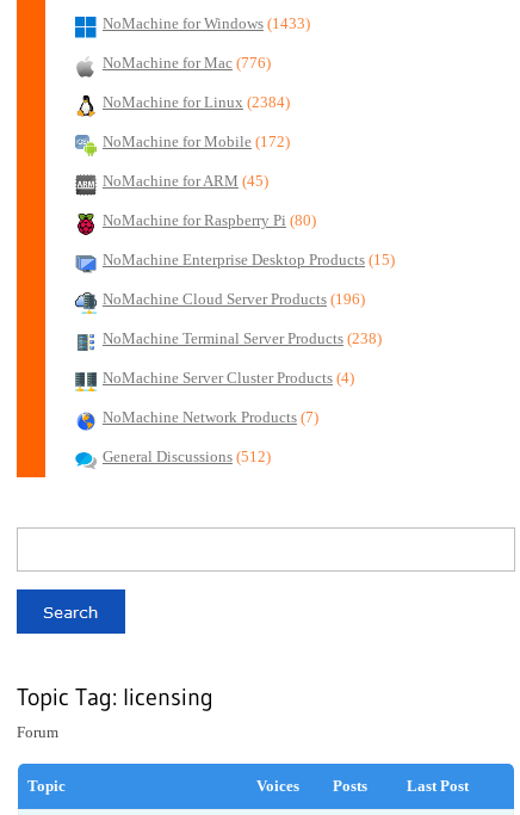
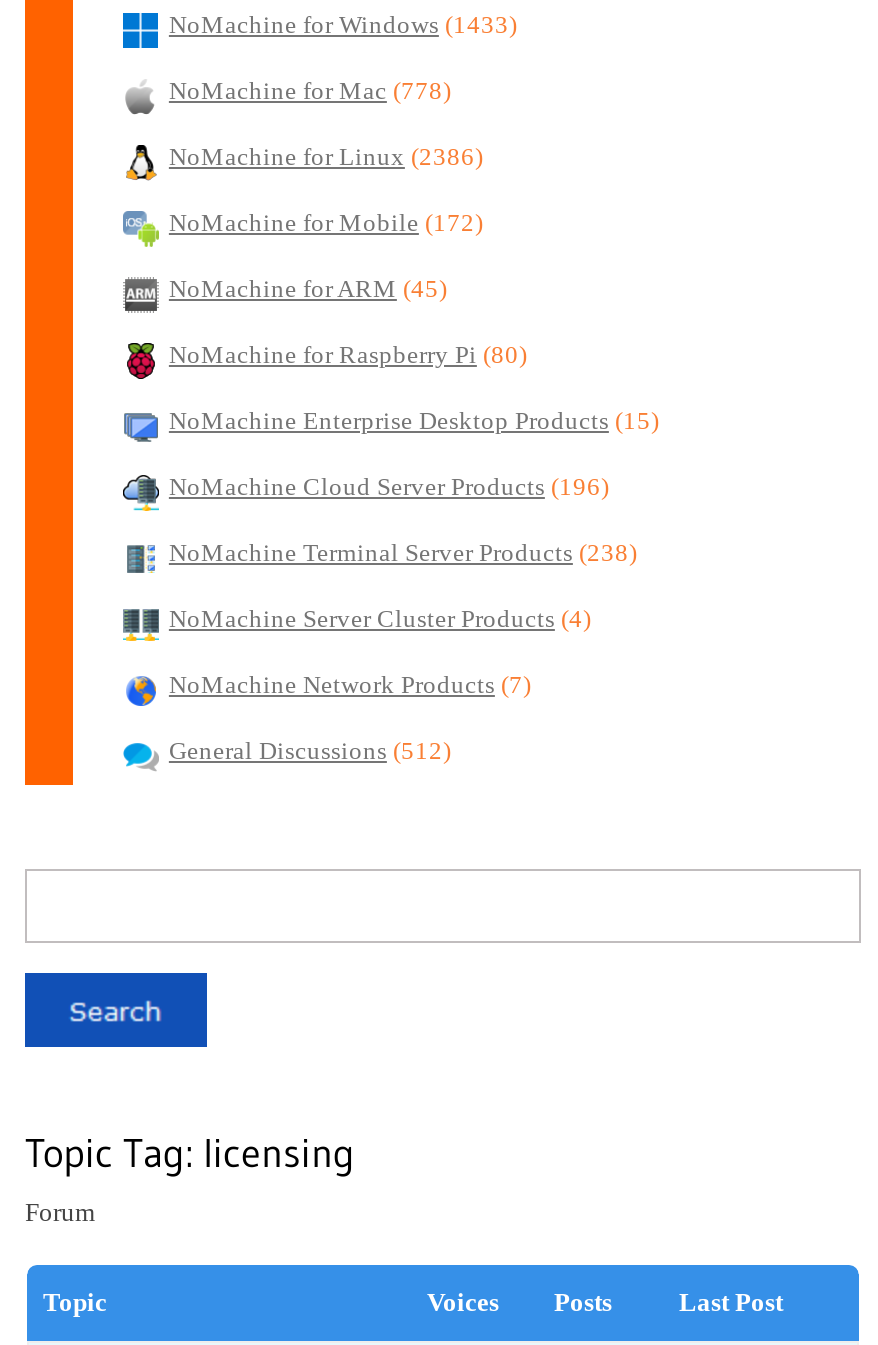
- NoMachine for Mac (776)
+ NoMachine for Mac (778)

- NoMachine for Linux (2384)
+ NoMachine for Linux (2386)
